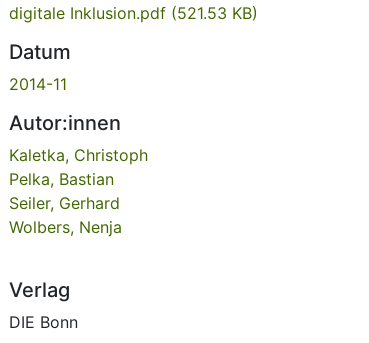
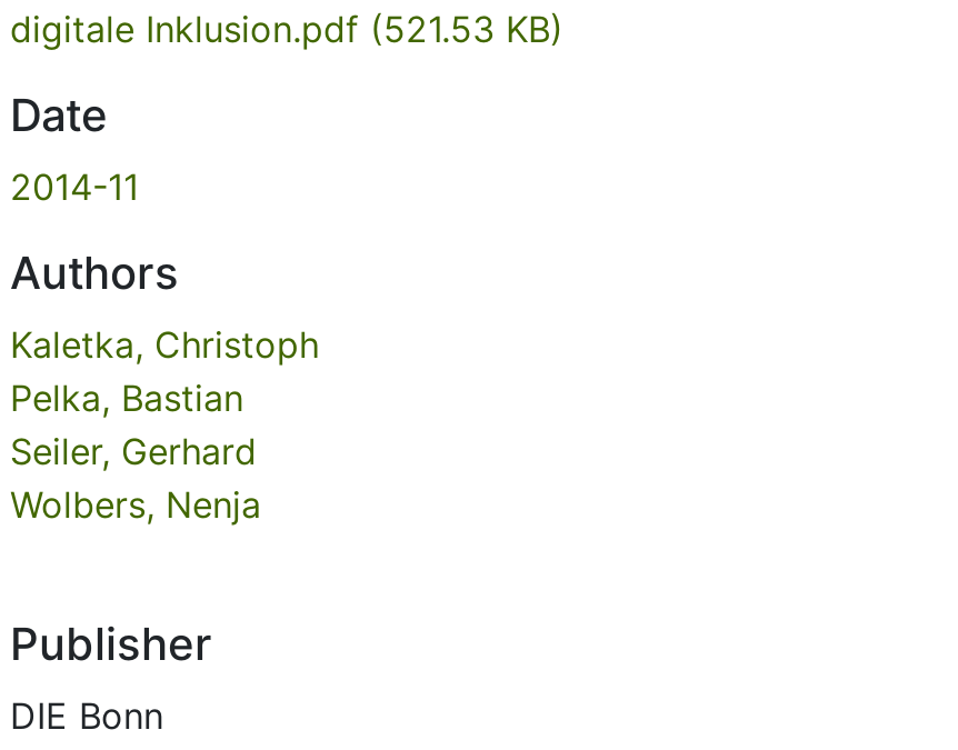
- Datum
+ Date

- Autor:innen
+ Authors

- Verlag
+ Publisher
